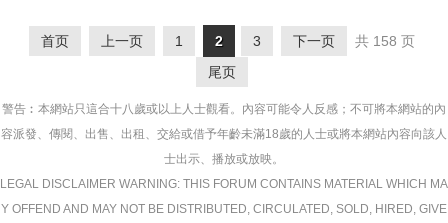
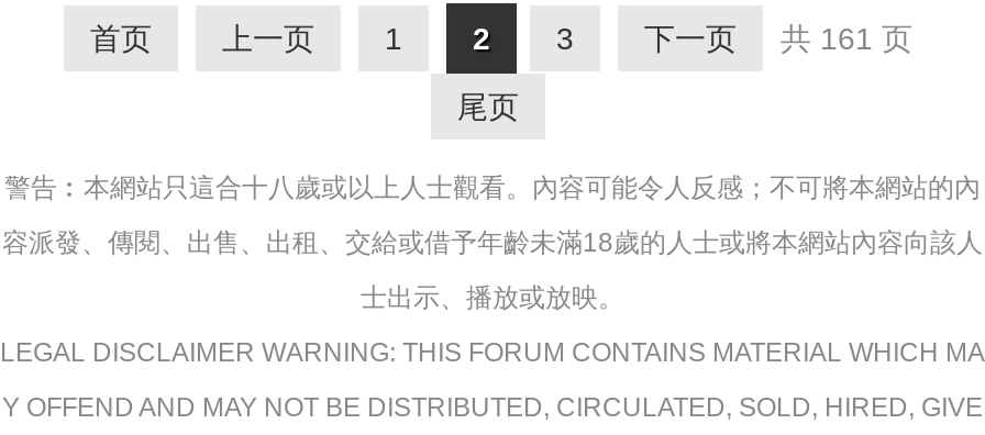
- 首页 上一页 1 2 3 下一页 共 158 页
+ 首页 上一页 1 2 3 下一页 共 161 页
